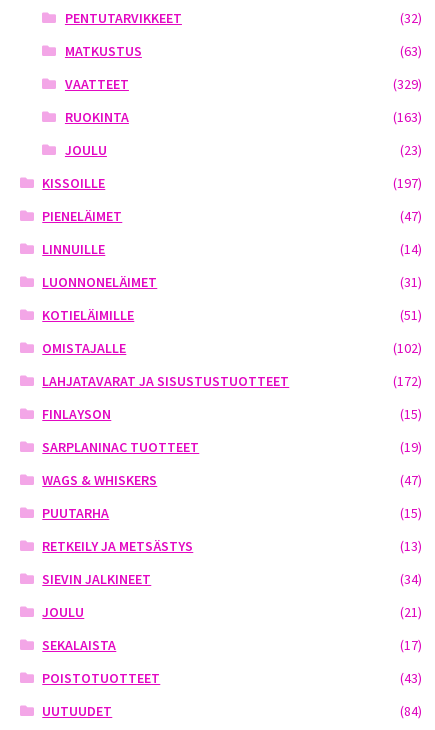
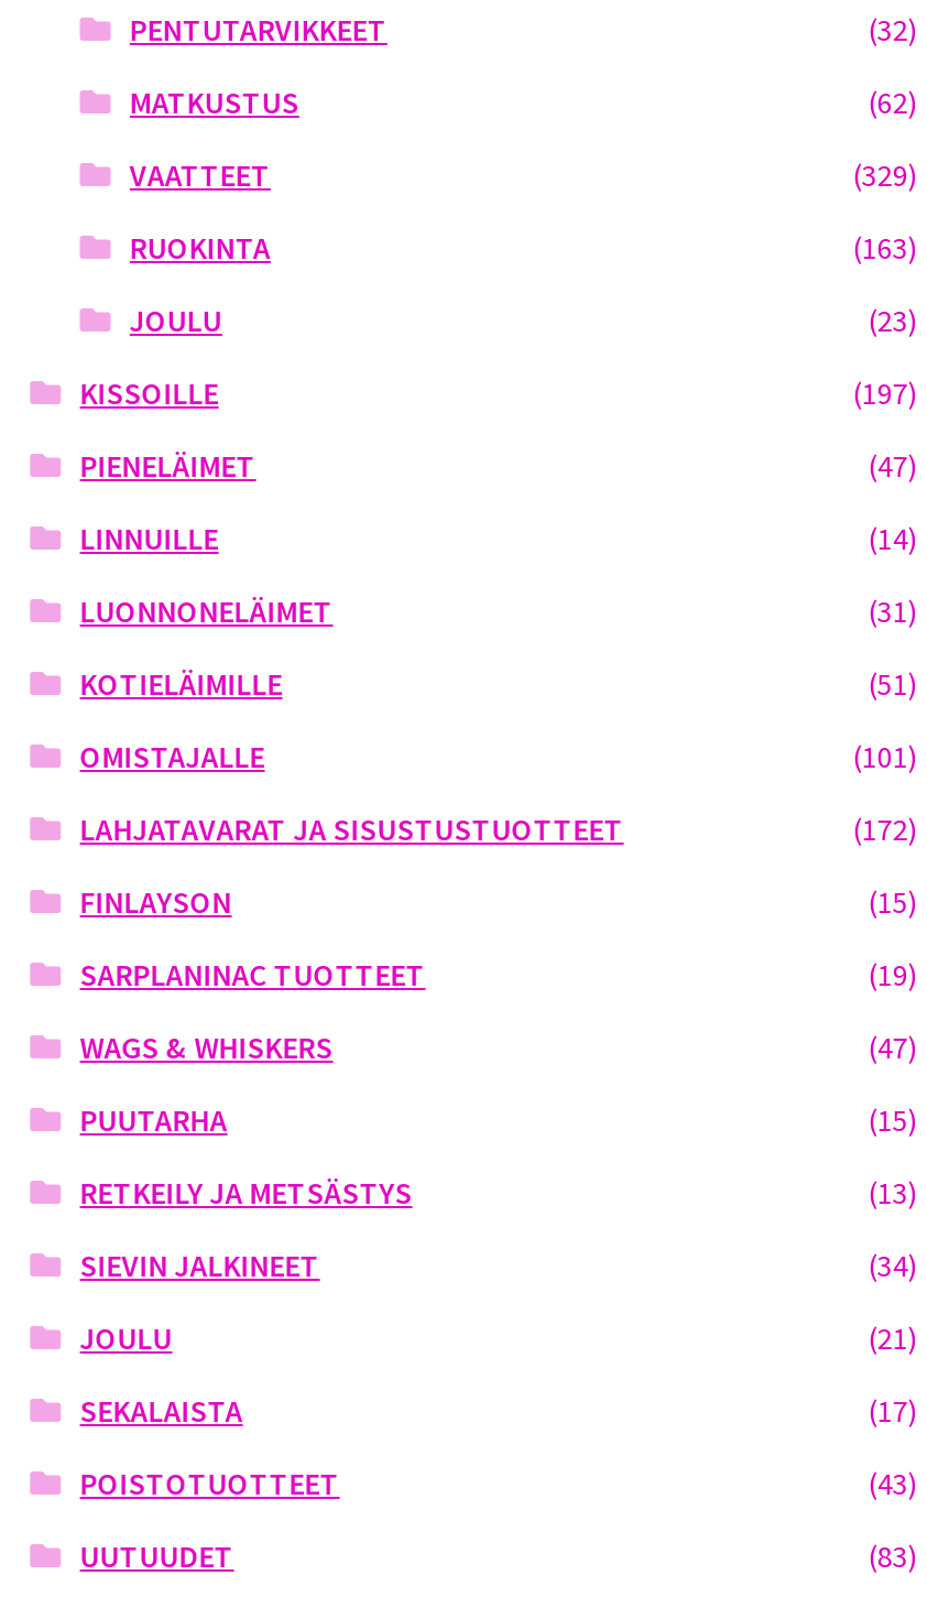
- (63)
+ (62)

- (102)
+ (101)

- (84)
+ (83)
